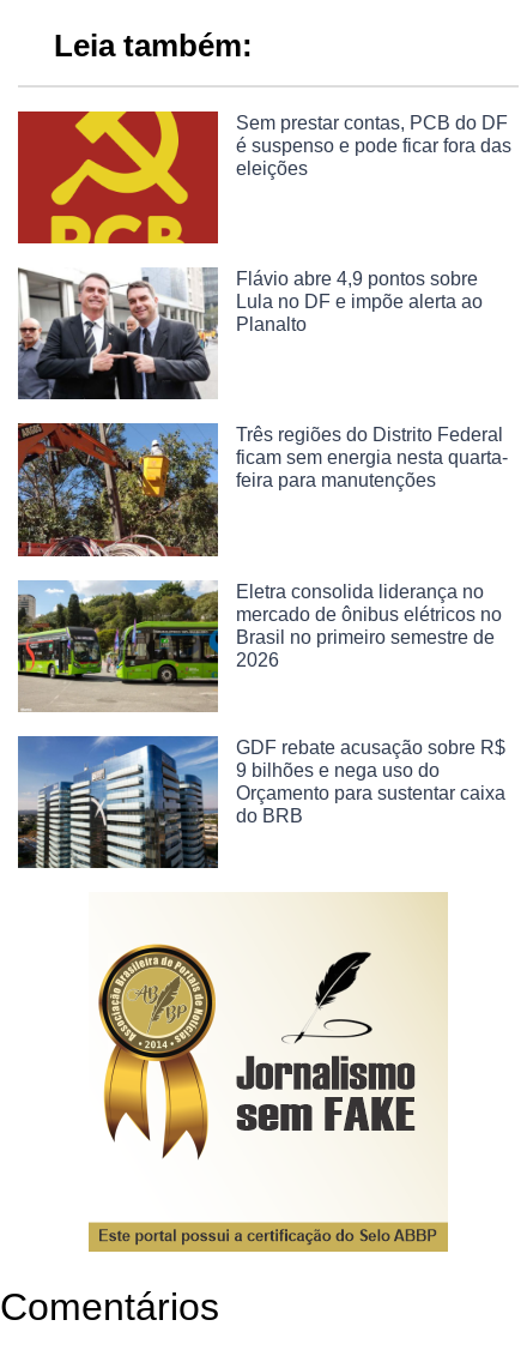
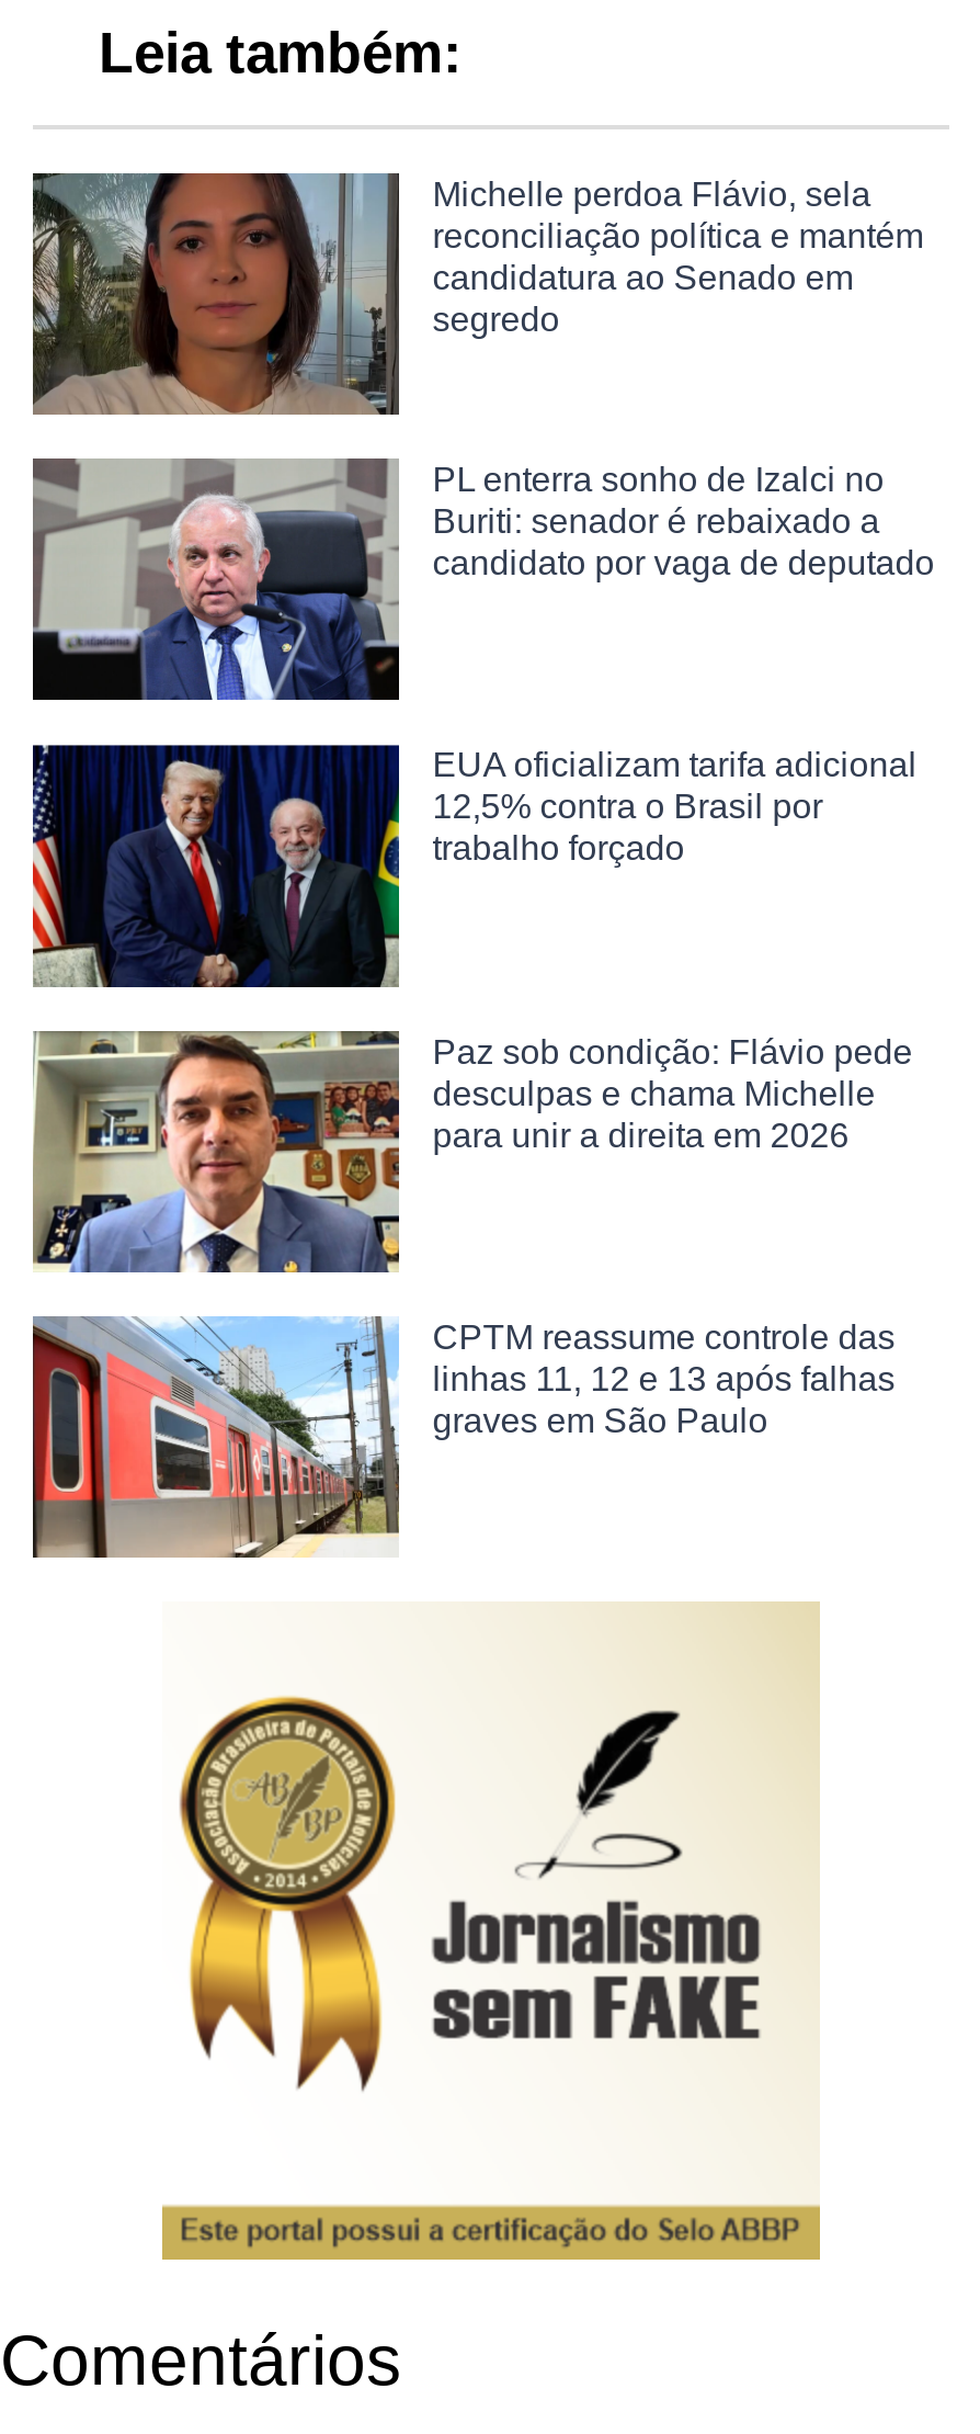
- [image]
- Sem prestar contas, PCB do DF
- é suspenso e pode ficar fora das
- eleições
+ [image]
+ Michelle perdoa Flávio, sela
+ reconciliação política e mantém
+ candidatura ao Senado em
+ segredo

- [image]
- Flávio abre 4,9 pontos sobre
- Lula no DF e impõe alerta ao
- Planalto
+ [image]
+ PL enterra sonho de Izalci no
+ Buriti: senador é rebaixado a
+ candidato por vaga de deputado

- [image]
- Três regiões do Distrito Federal
- ficam sem energia nesta quarta-
- feira para manutenções
+ [image]
+ EUA oficializam tarifa adicional
+ 12,5% contra o Brasil por
+ trabalho forçado

- [image]
- Eletra consolida liderança no
- mercado de ônibus elétricos no
- Brasil no primeiro semestre de
- 2026
+ [image]
+ Paz sob condição: Flávio pede
+ desculpas e chama Michelle
+ para unir a direita em 2026

- [image]
- GDF rebate acusação sobre R$
- 9 bilhões e nega uso do
- Orçamento para sustentar caixa
- do BRB
+ [image]
+ CPTM reassume controle das
+ linhas 11, 12 e 13 após falhas
+ graves em São Paulo
